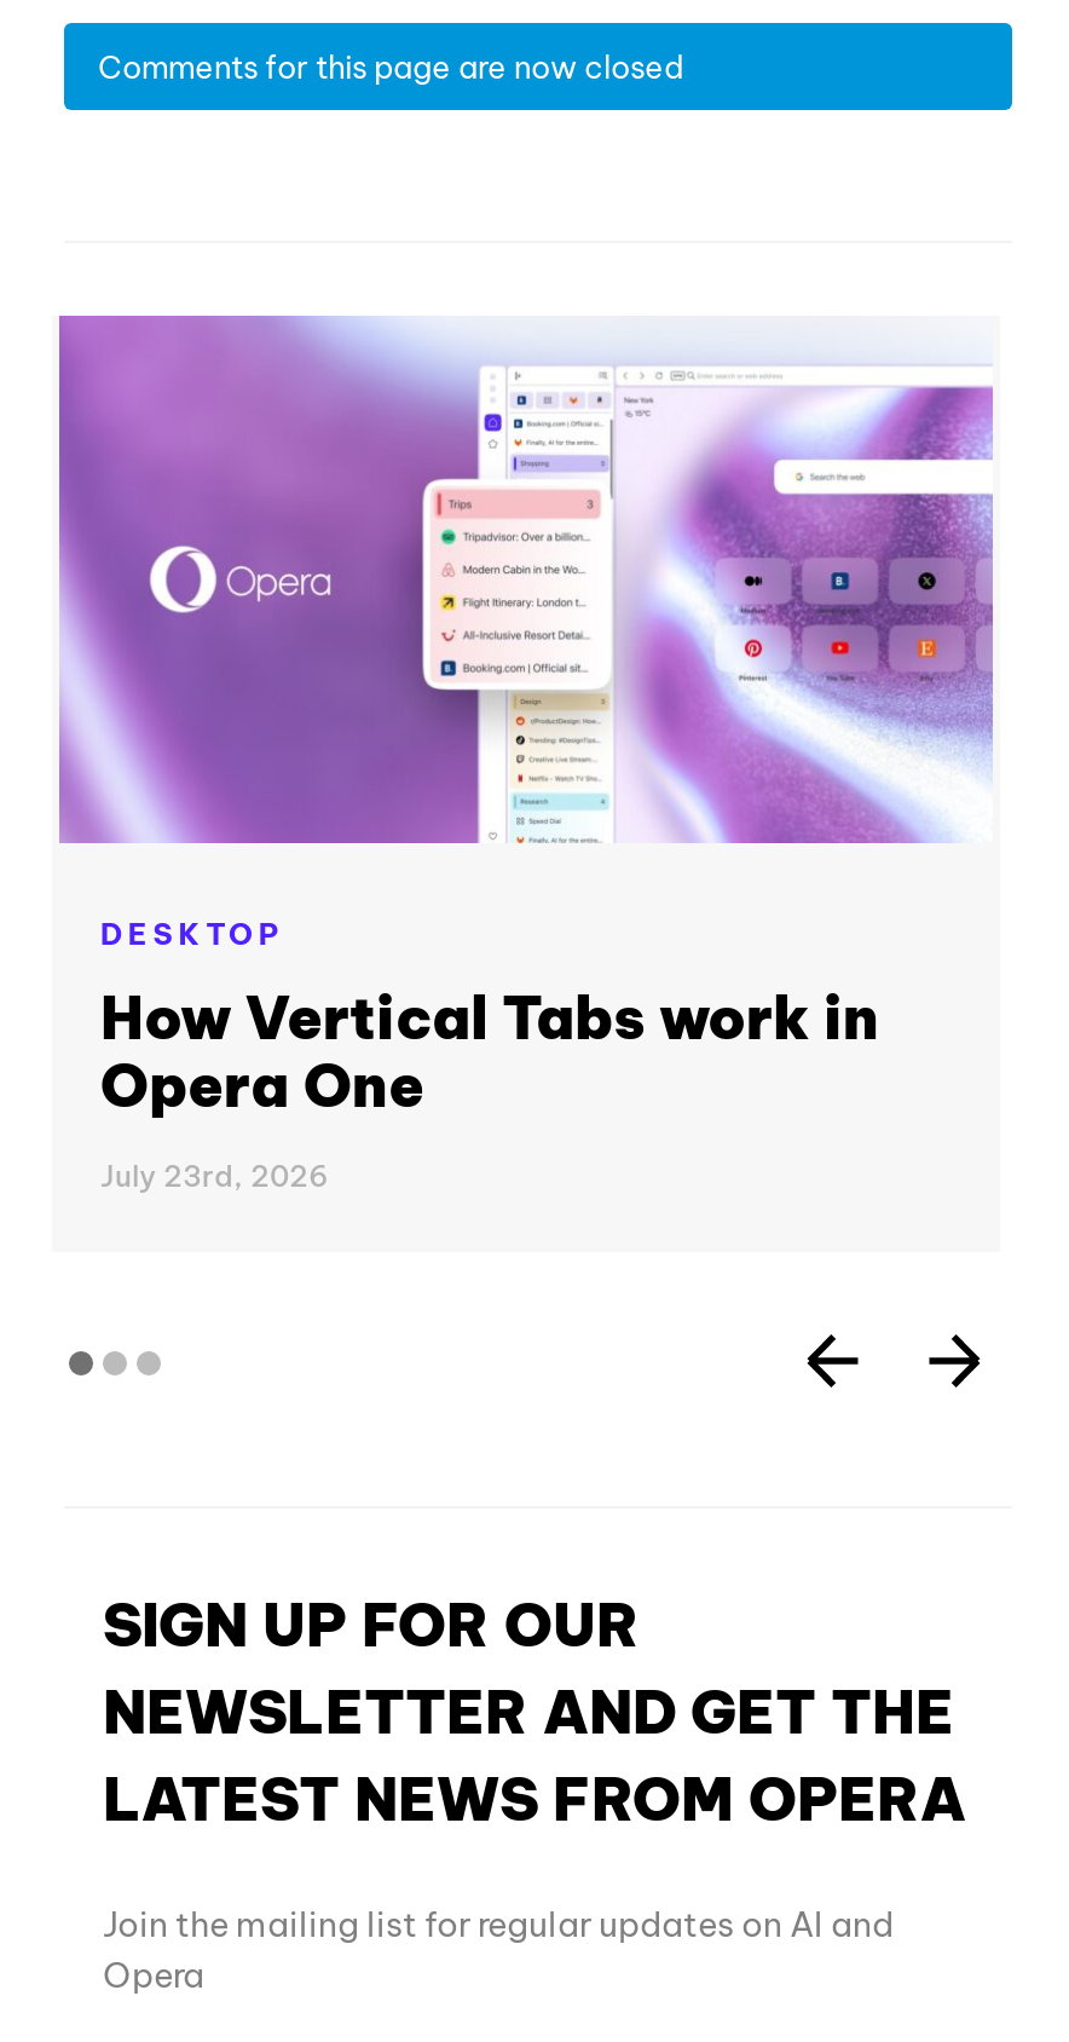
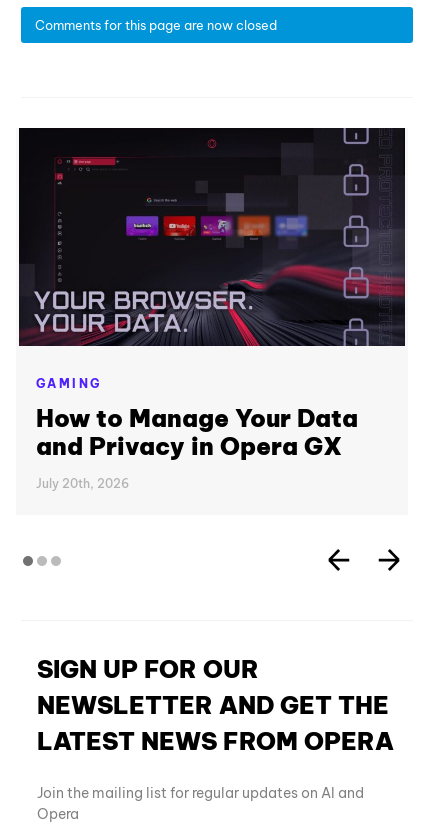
- [image]
- DESKTOP
- How Vertical Tabs work in
- Opera One
+ [image]
+ GAMING
+ How to Manage Your Data
+ and Privacy in Opera GX

- July 23rd, 2026
+ July 20th, 2026
